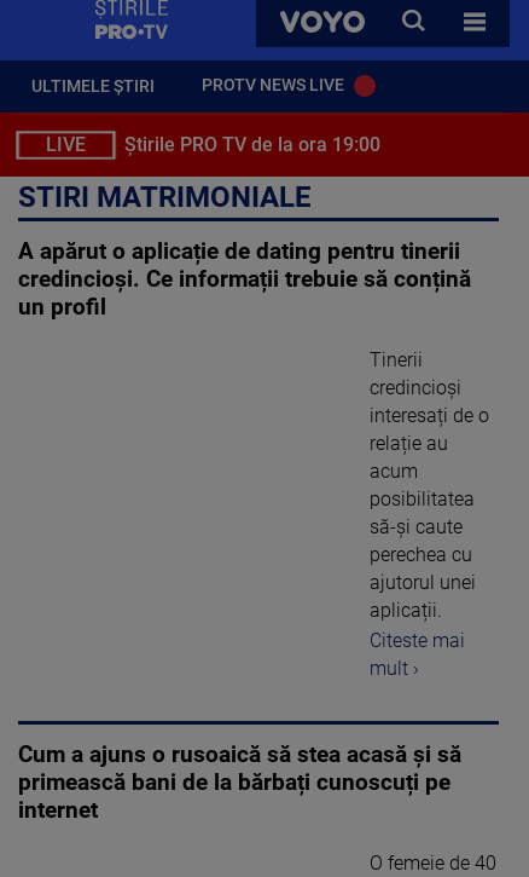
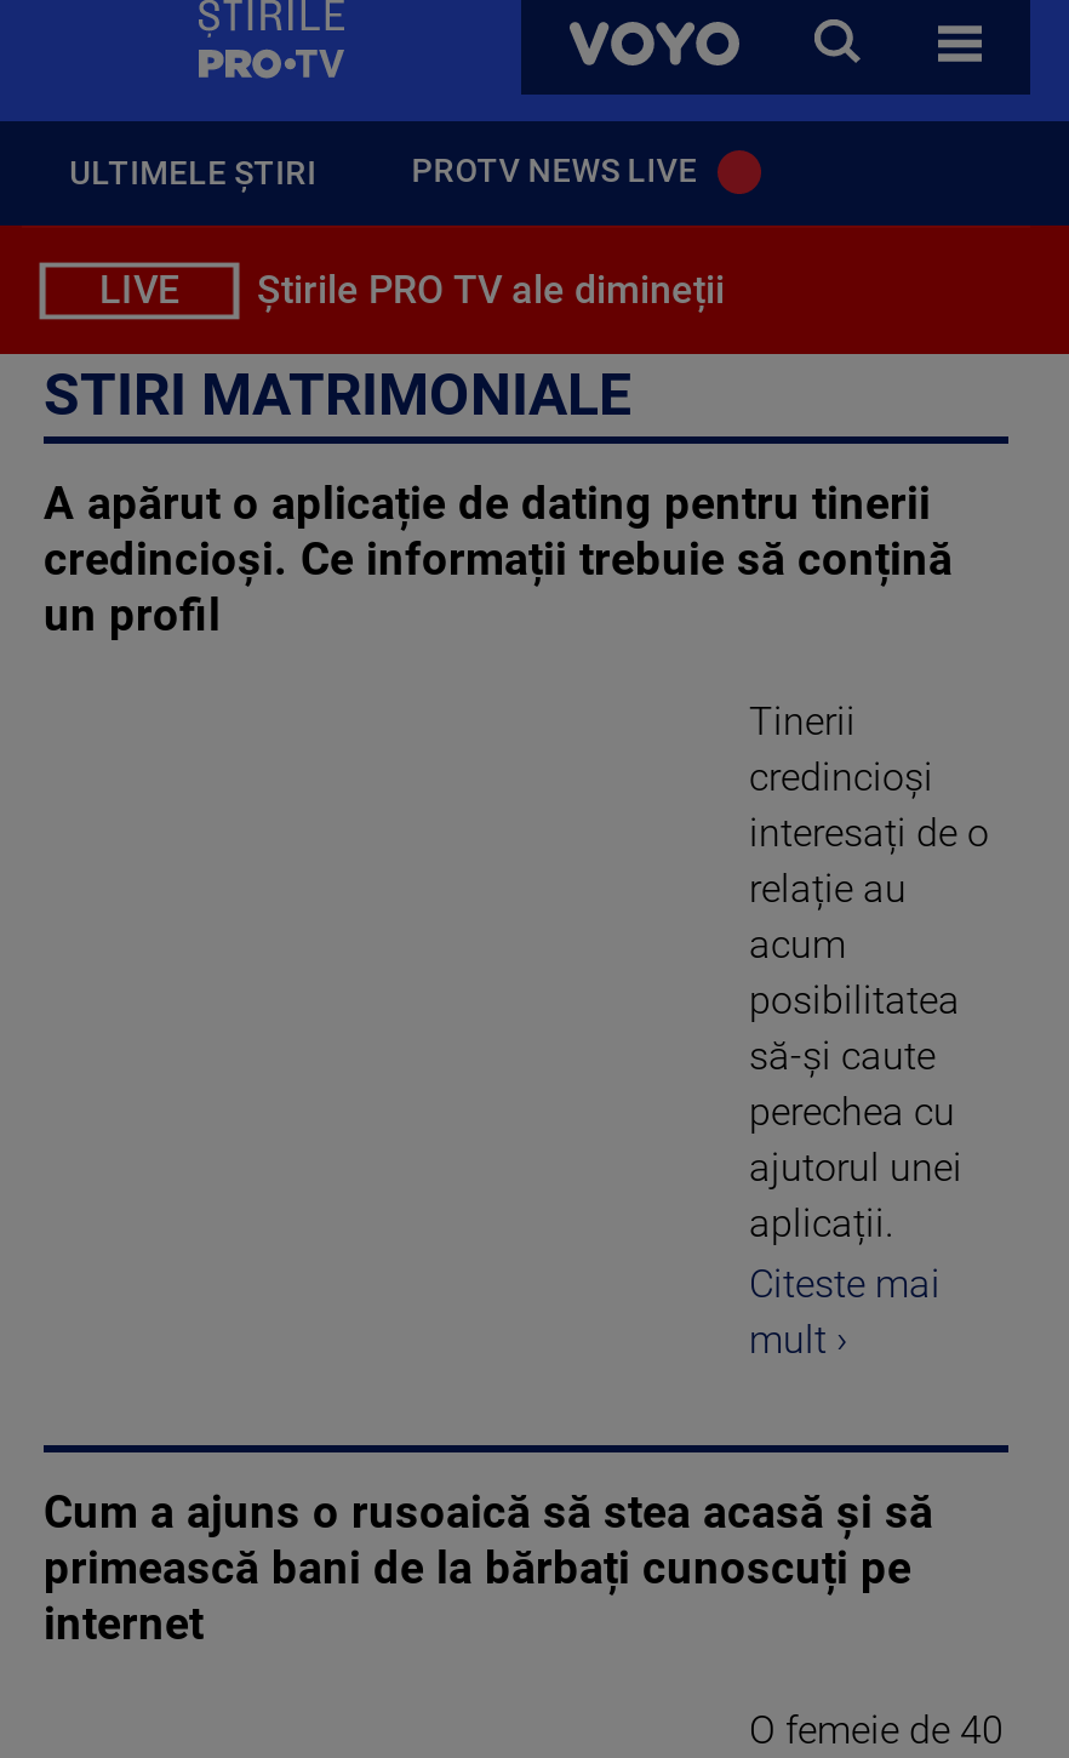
- Știrile PRO TV de la ora 19:00
+ Știrile PRO TV ale dimineții
